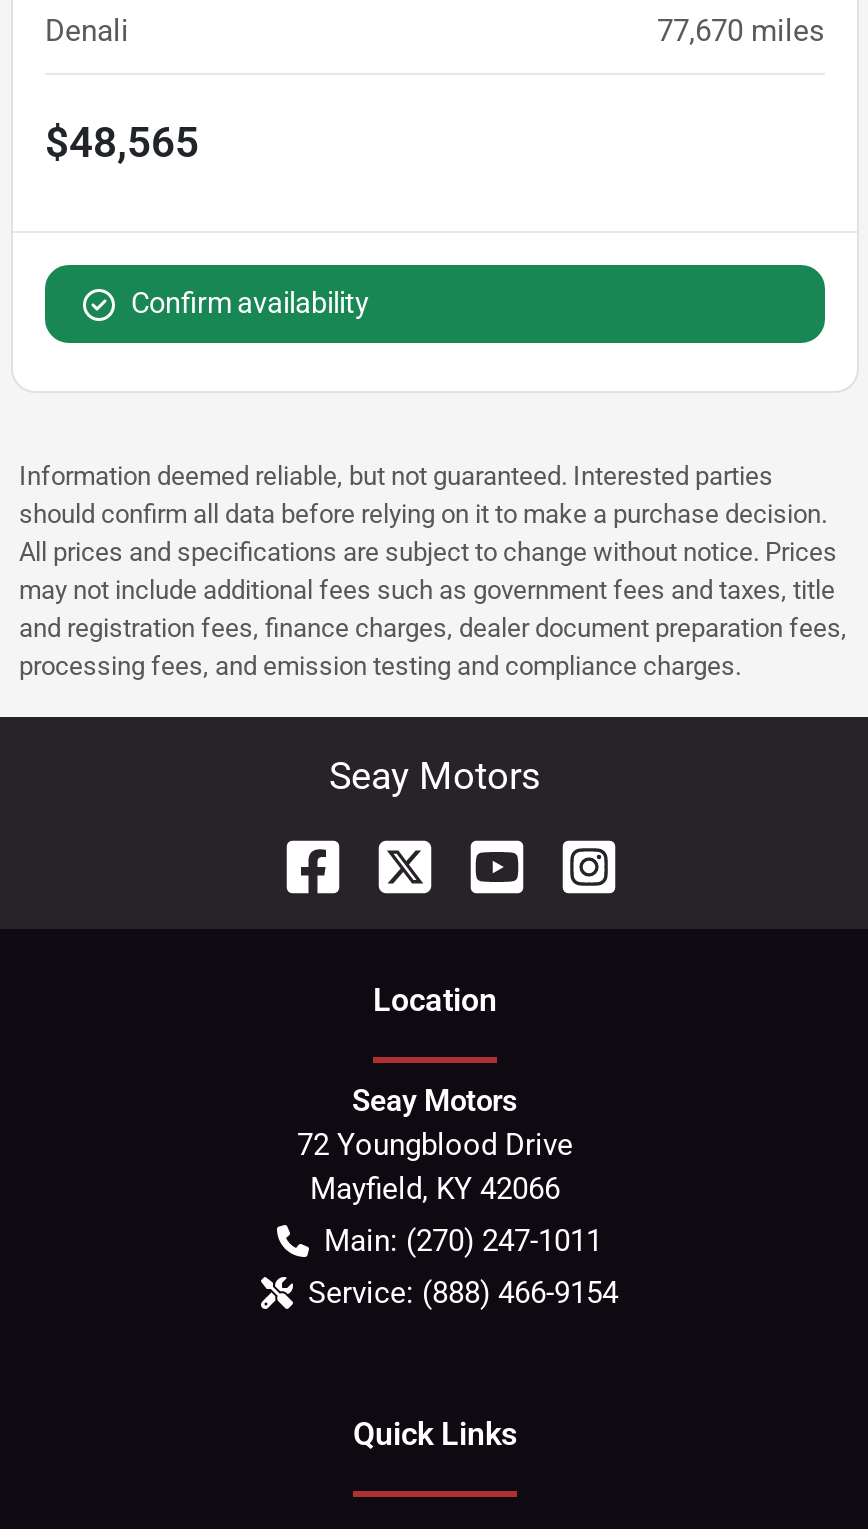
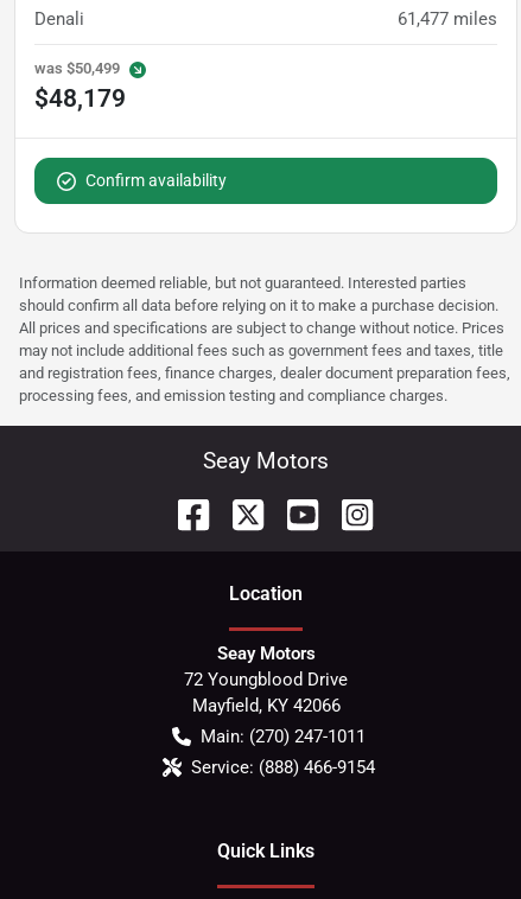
- 77,670 miles
+ 61,477 miles

- $48,565
+ was $50,499
+ $48,179
